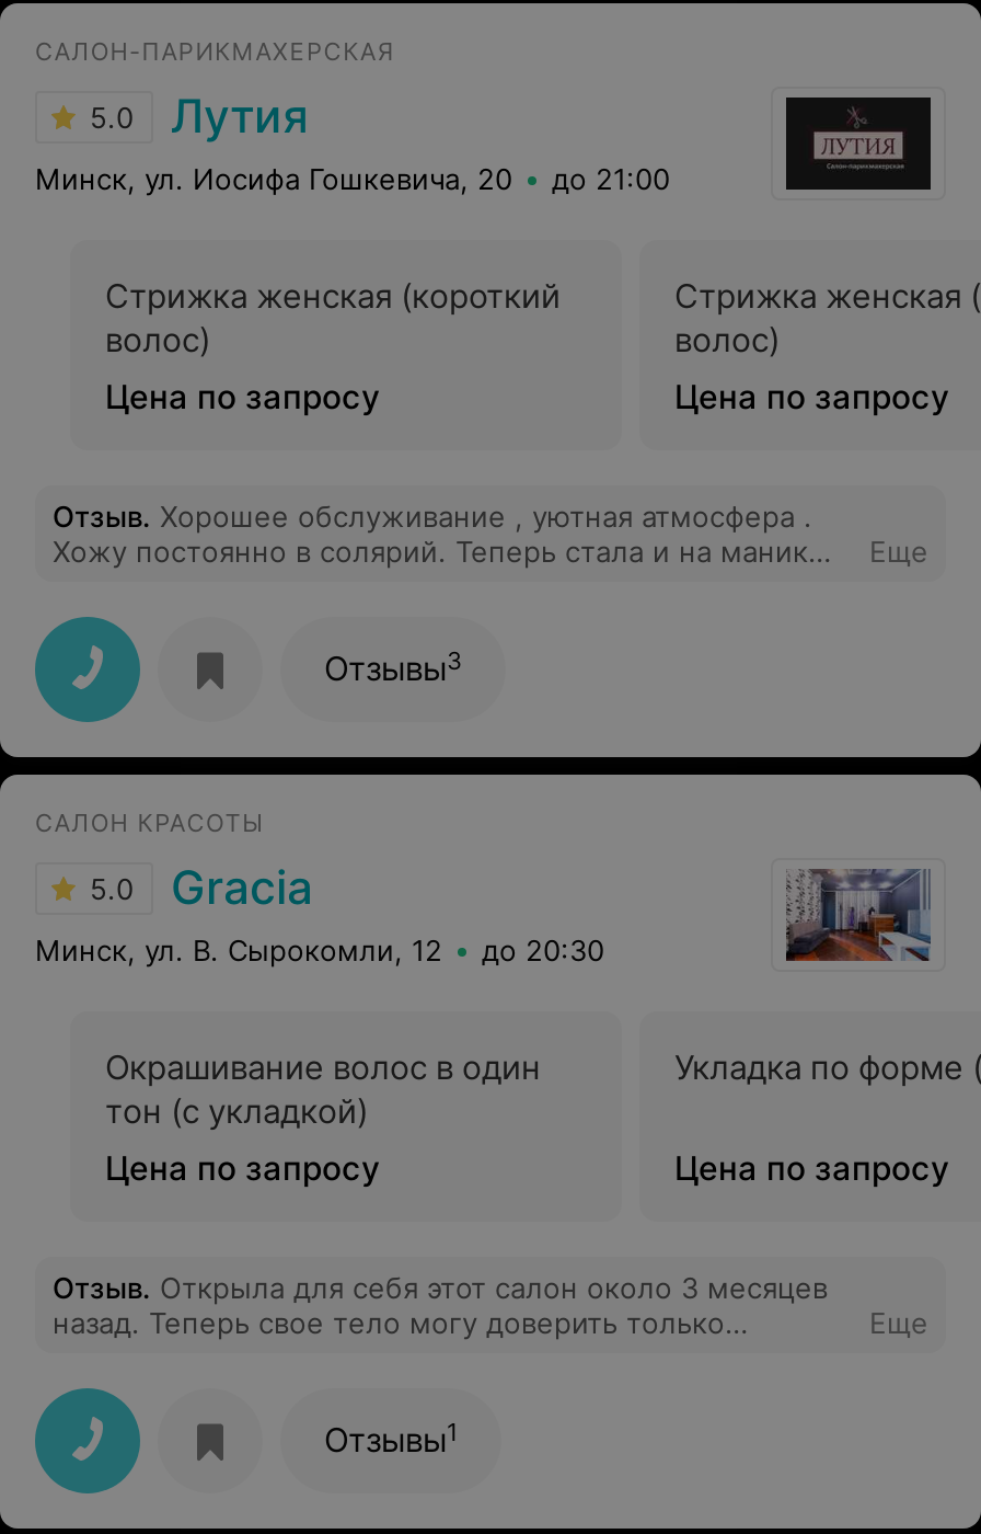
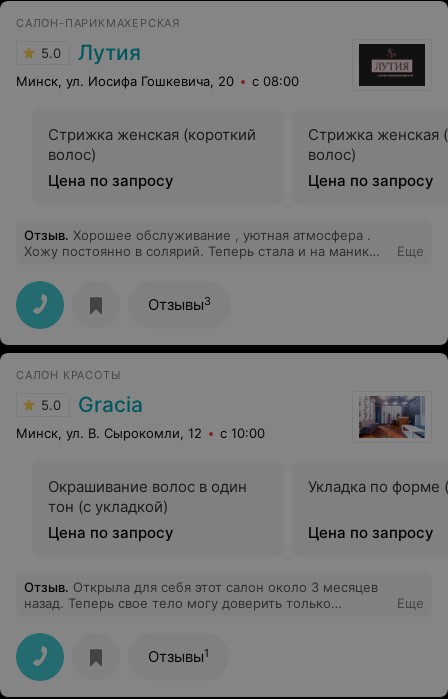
- Минск, ул. Иосифа Гошкевича, 20 до 21:00
+ Минск, ул. Иосифа Гошкевича, 20 с 08:00

- Минск, ул. В. Сырокомли, 12 до 20:30
+ Минск, ул. В. Сырокомли, 12 с 10:00
